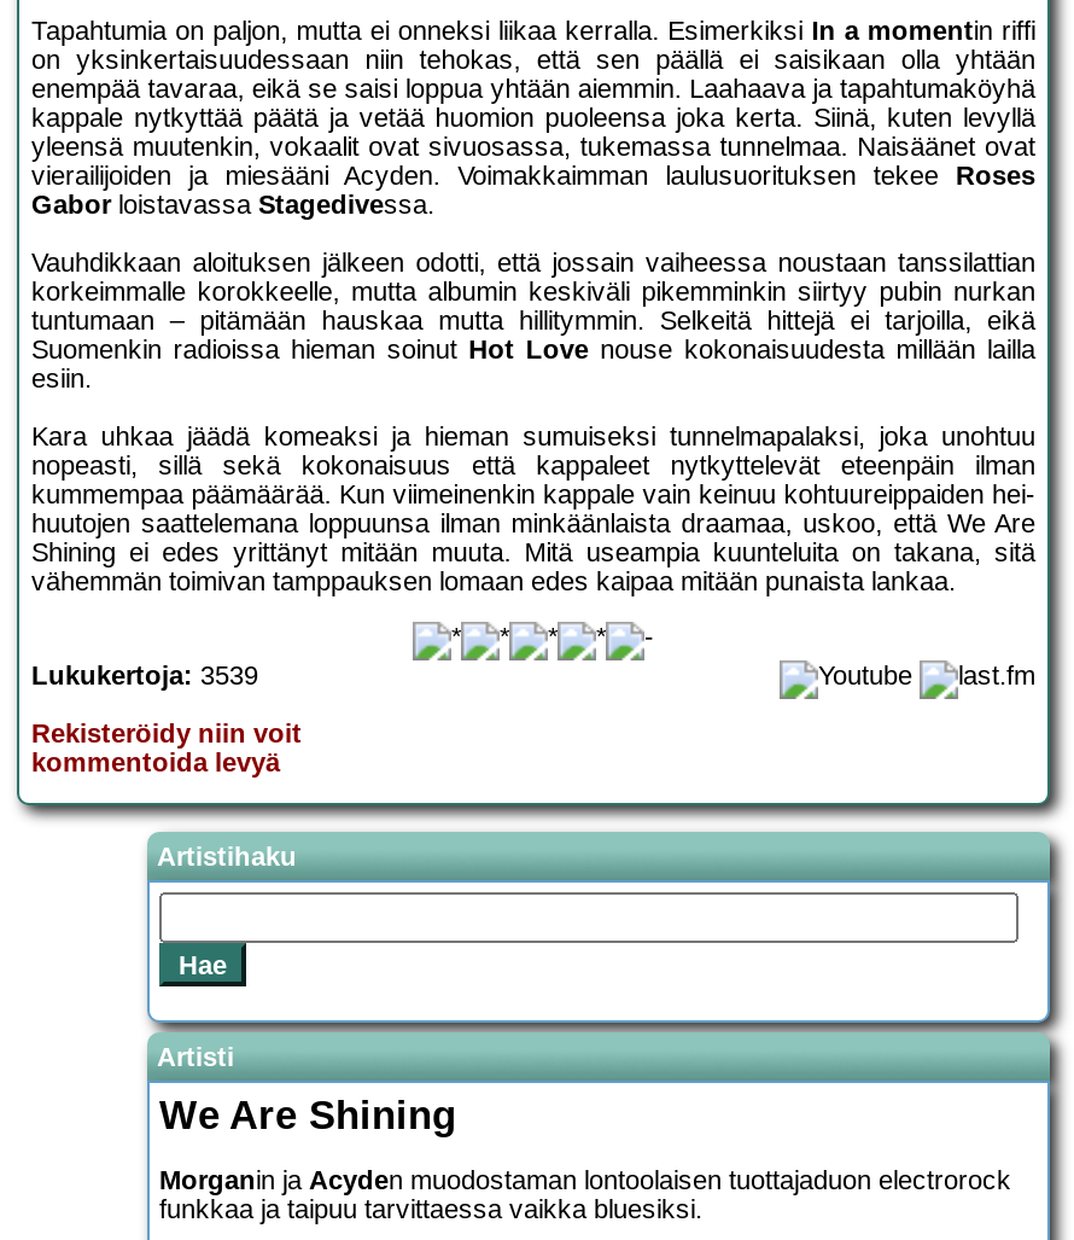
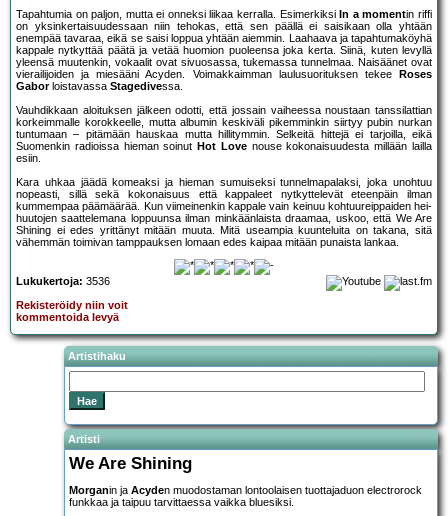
- Lukukertoja: 3539
+ Lukukertoja: 3536
